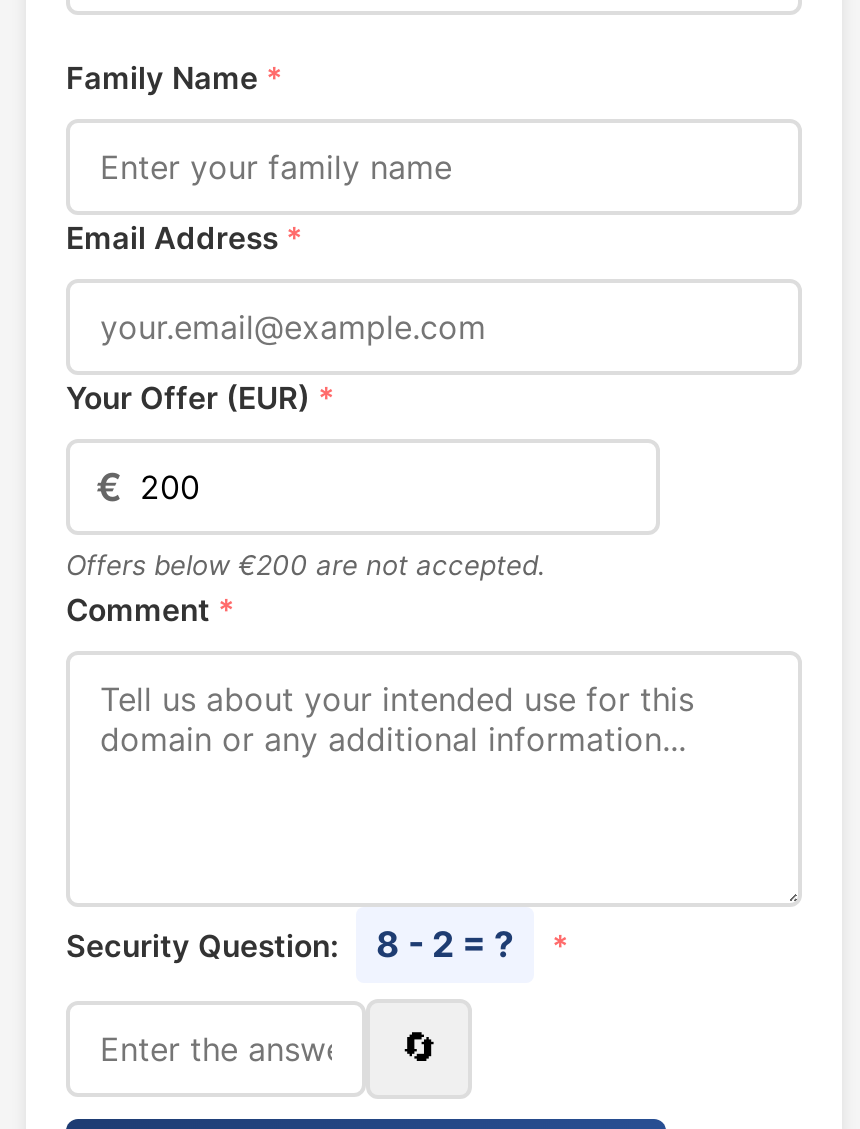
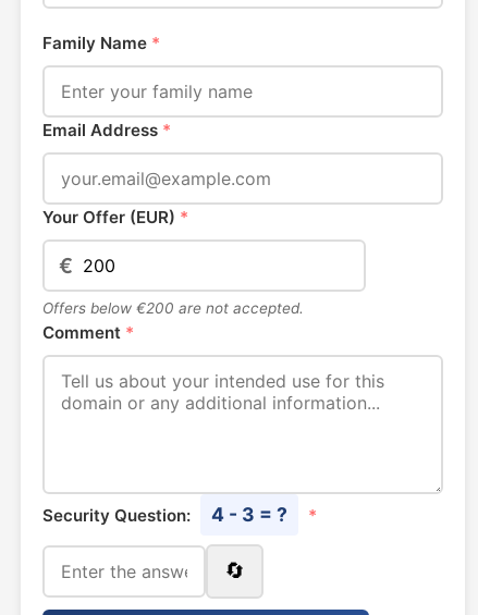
- 8 - 2 = ?
+ 4 - 3 = ?
